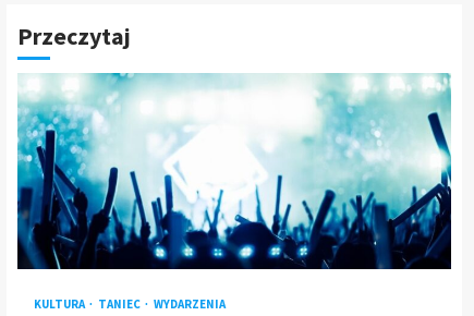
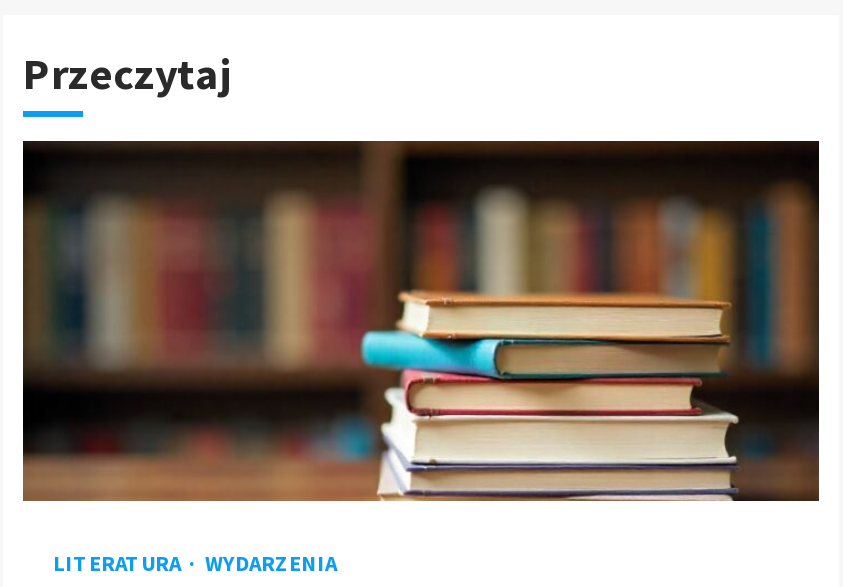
- [image]
- KULTURA
- TANIEC
+ [image]
+ LITERATURA
